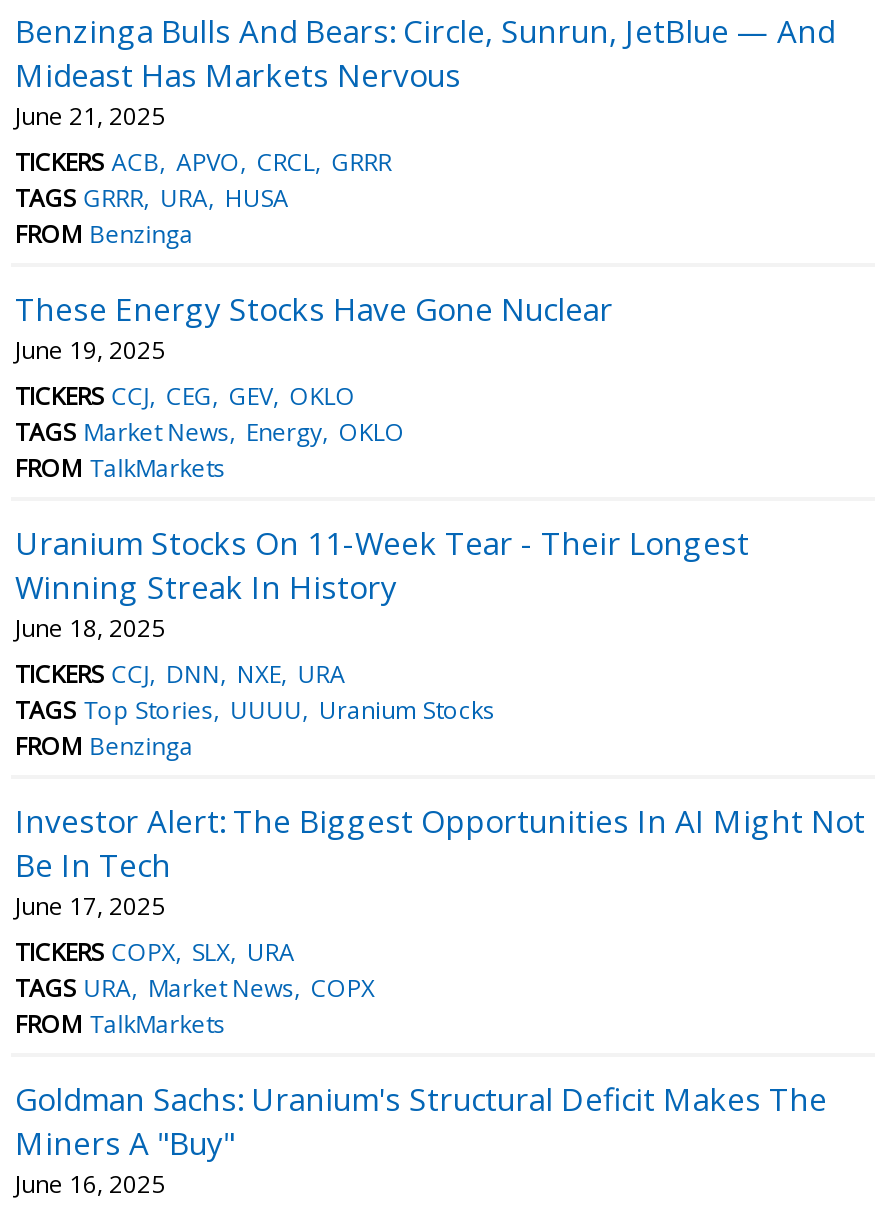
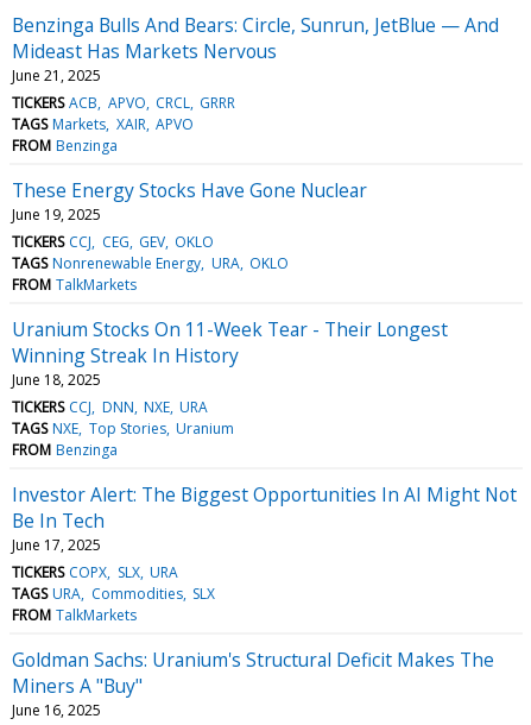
- TAGS GRRR URA HUSA
+ TAGS Markets XAIR APVO

- TAGS Market News Energy OKLO
+ TAGS Nonrenewable Energy URA OKLO

- TAGS Top Stories UUUU Uranium Stocks
+ TAGS NXE Top Stories Uranium

- TAGS URA Market News COPX
+ TAGS URA Commodities SLX
